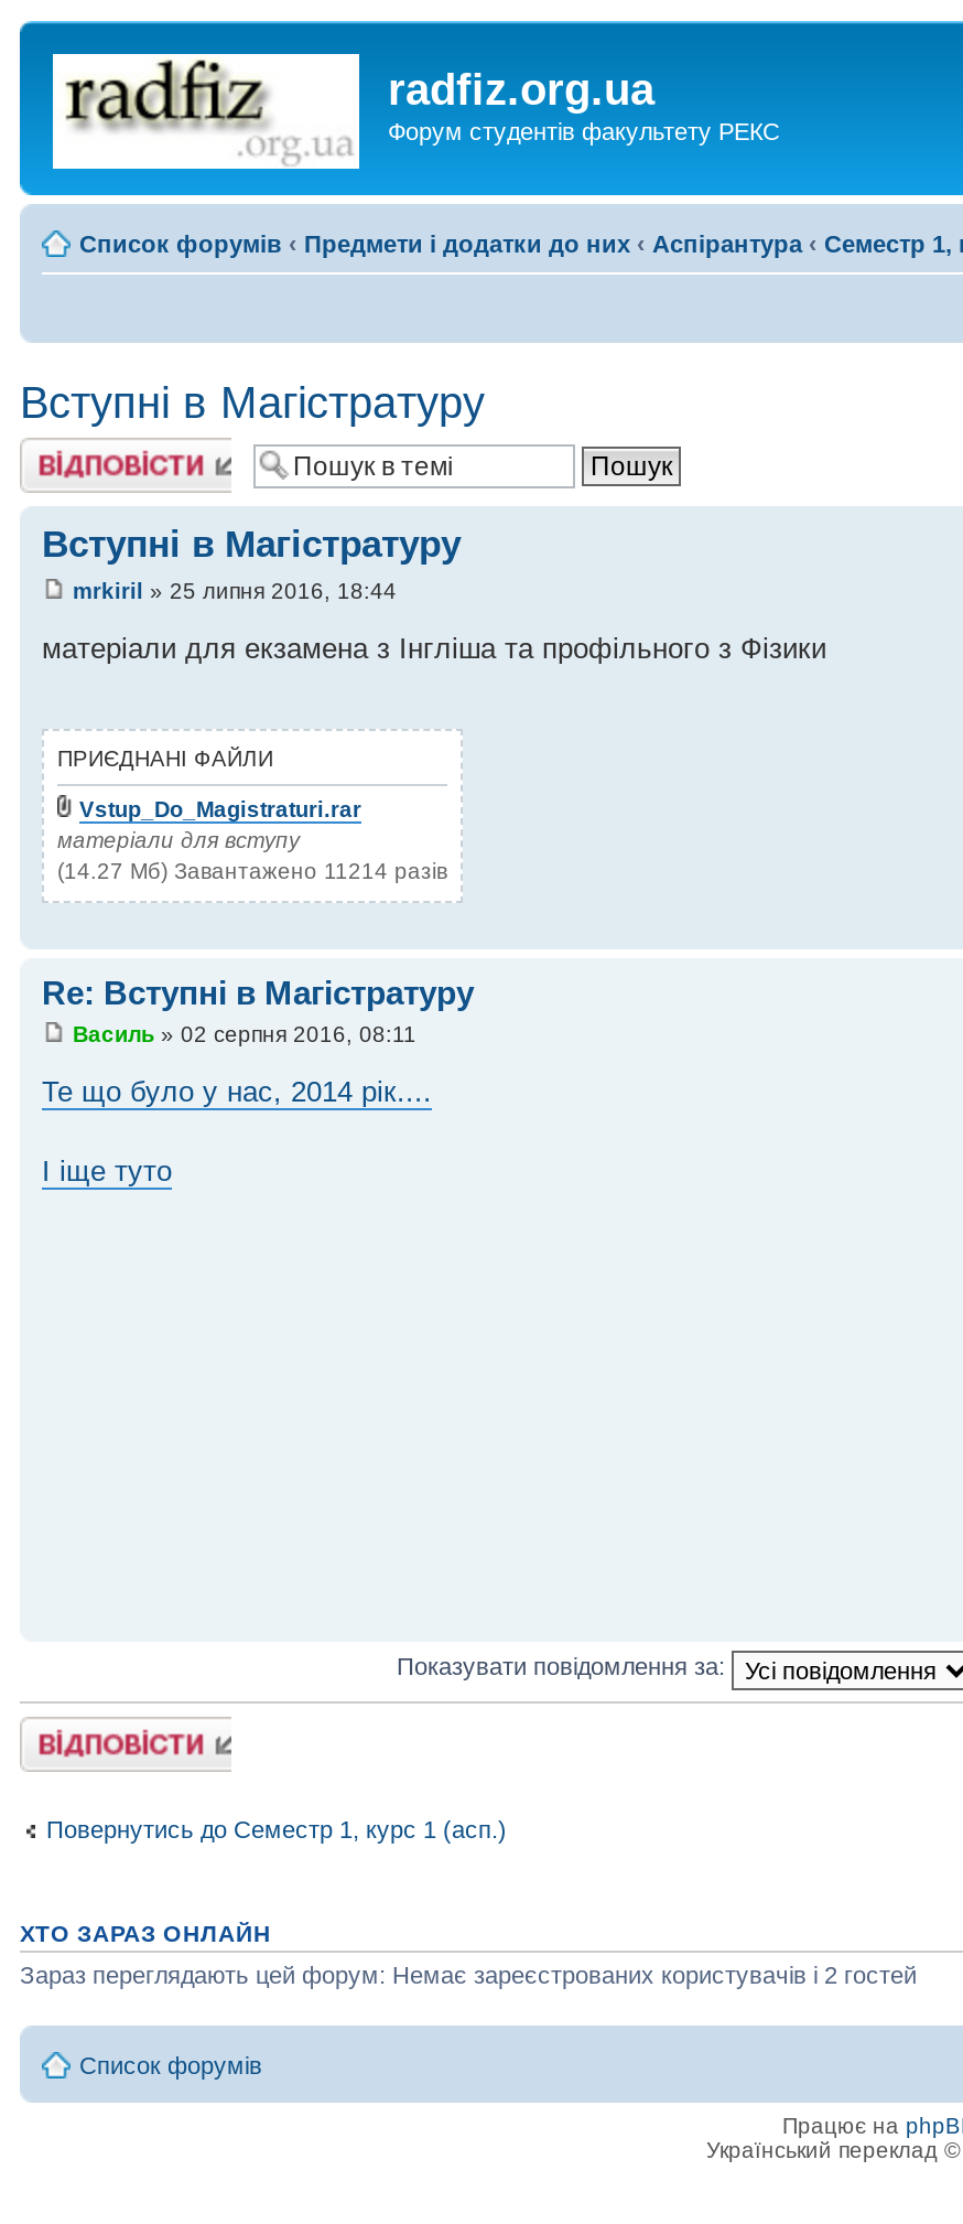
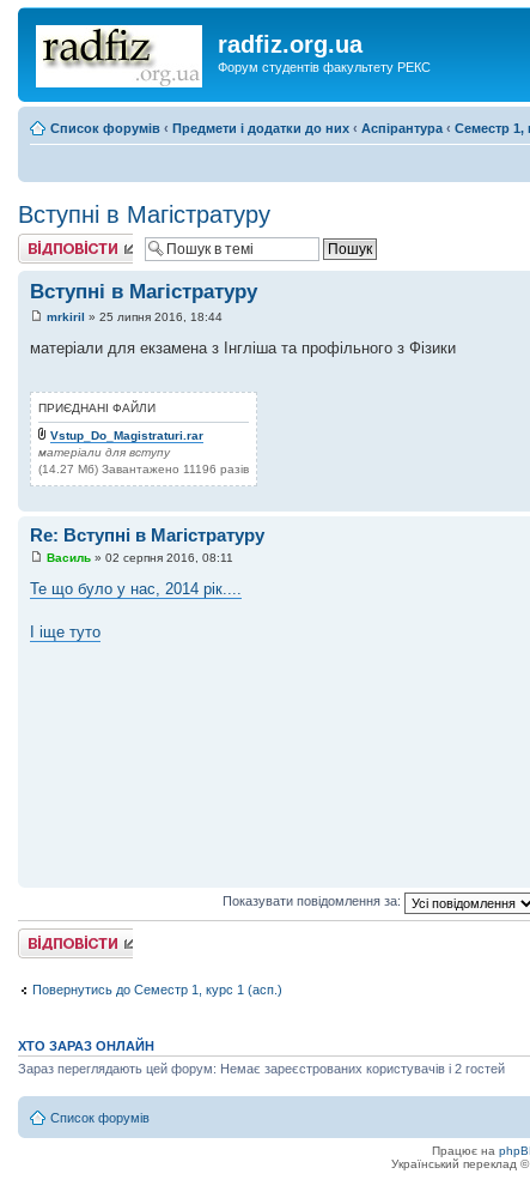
- (14.27 Мб) Завантажено 11214 разів
+ (14.27 Мб) Завантажено 11196 разів
